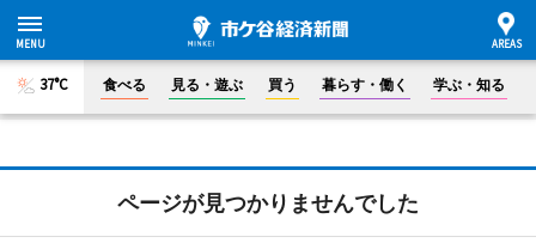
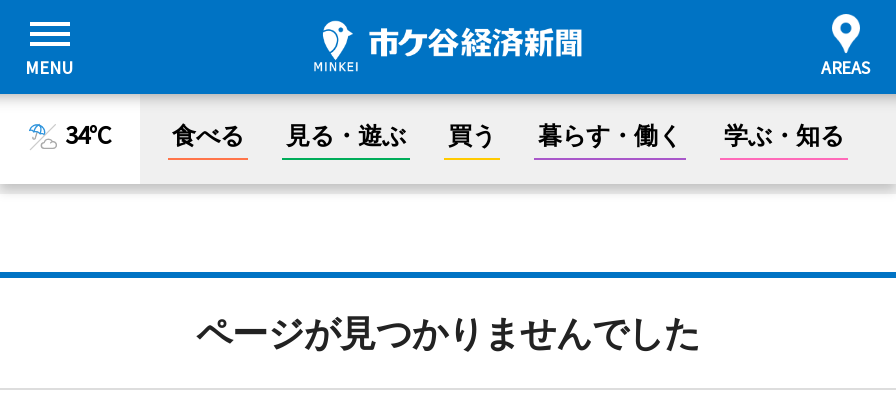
- 37°C 食べる 見る・遊ぶ 買う 暮らす・働く 学ぶ・知る
+ 34°C 食べる 見る・遊ぶ 買う 暮らす・働く 学ぶ・知る
